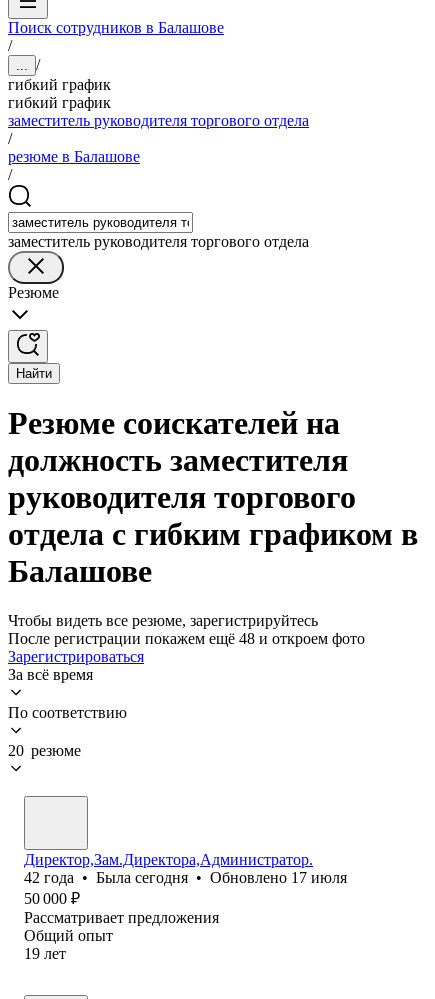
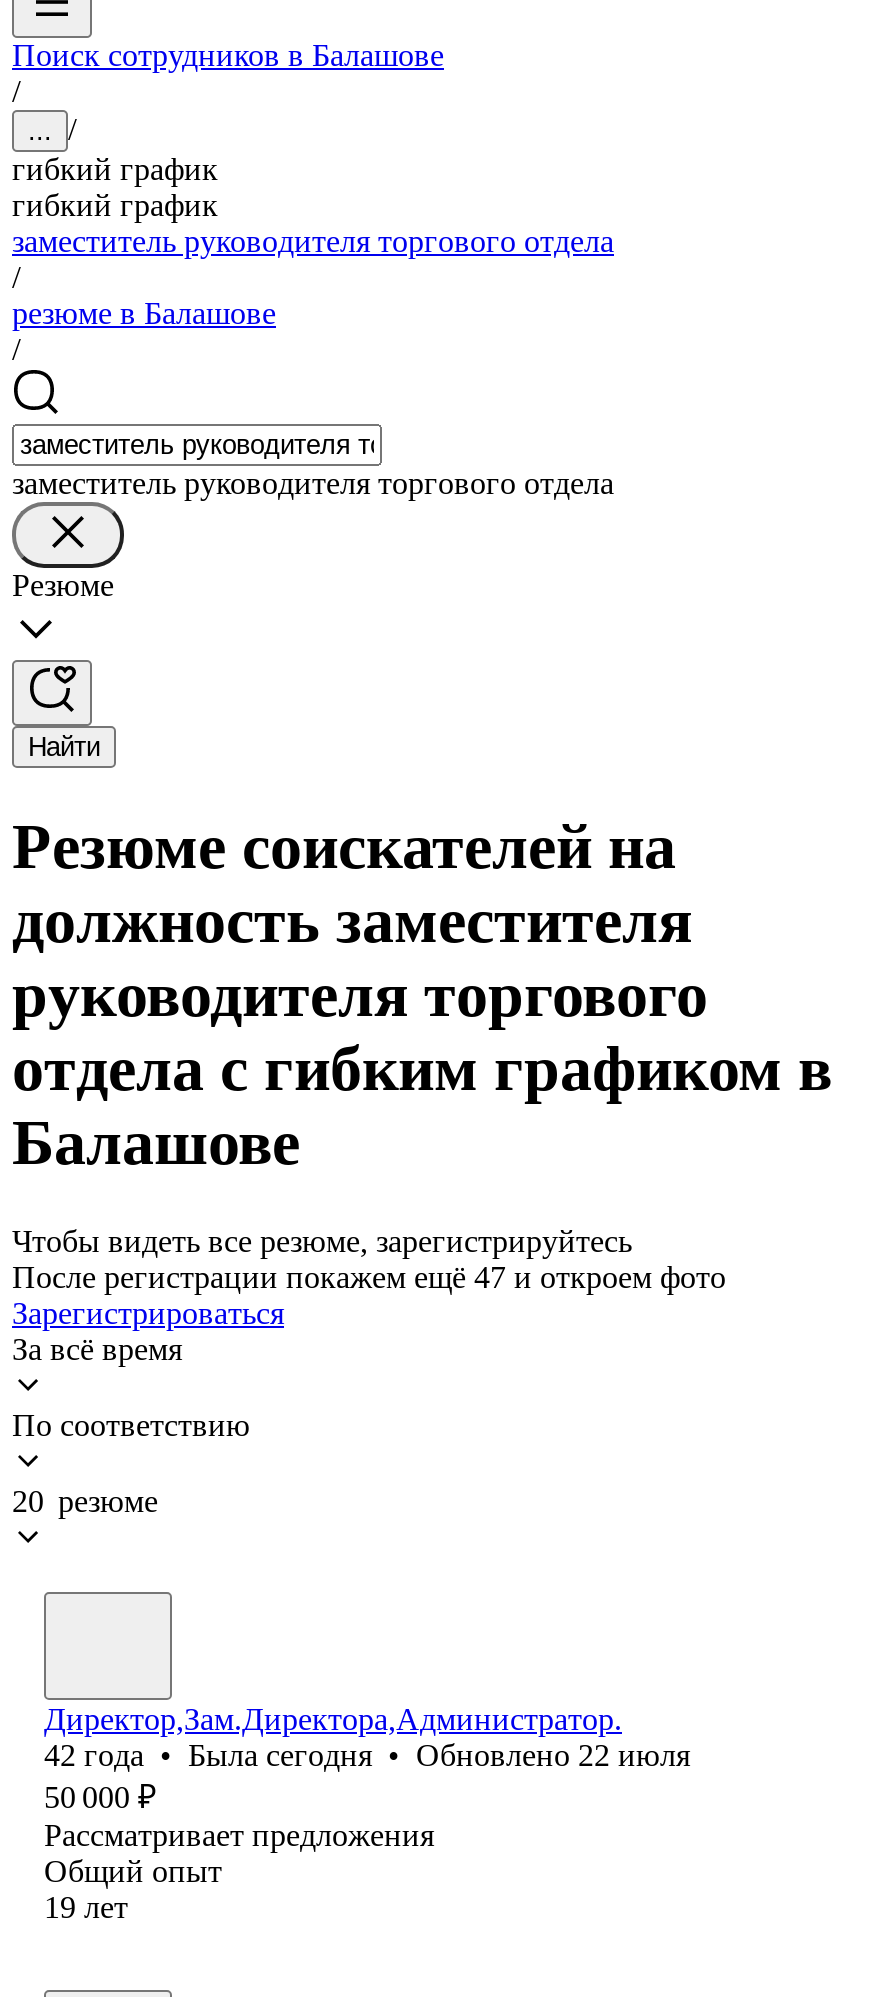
- После регистрации покажем ещё 48 и откроем фото
+ После регистрации покажем ещё 47 и откроем фото

- 42 года • Была сегодня • Обновлено 17 июля
+ 42 года • Была сегодня • Обновлено 22 июля
